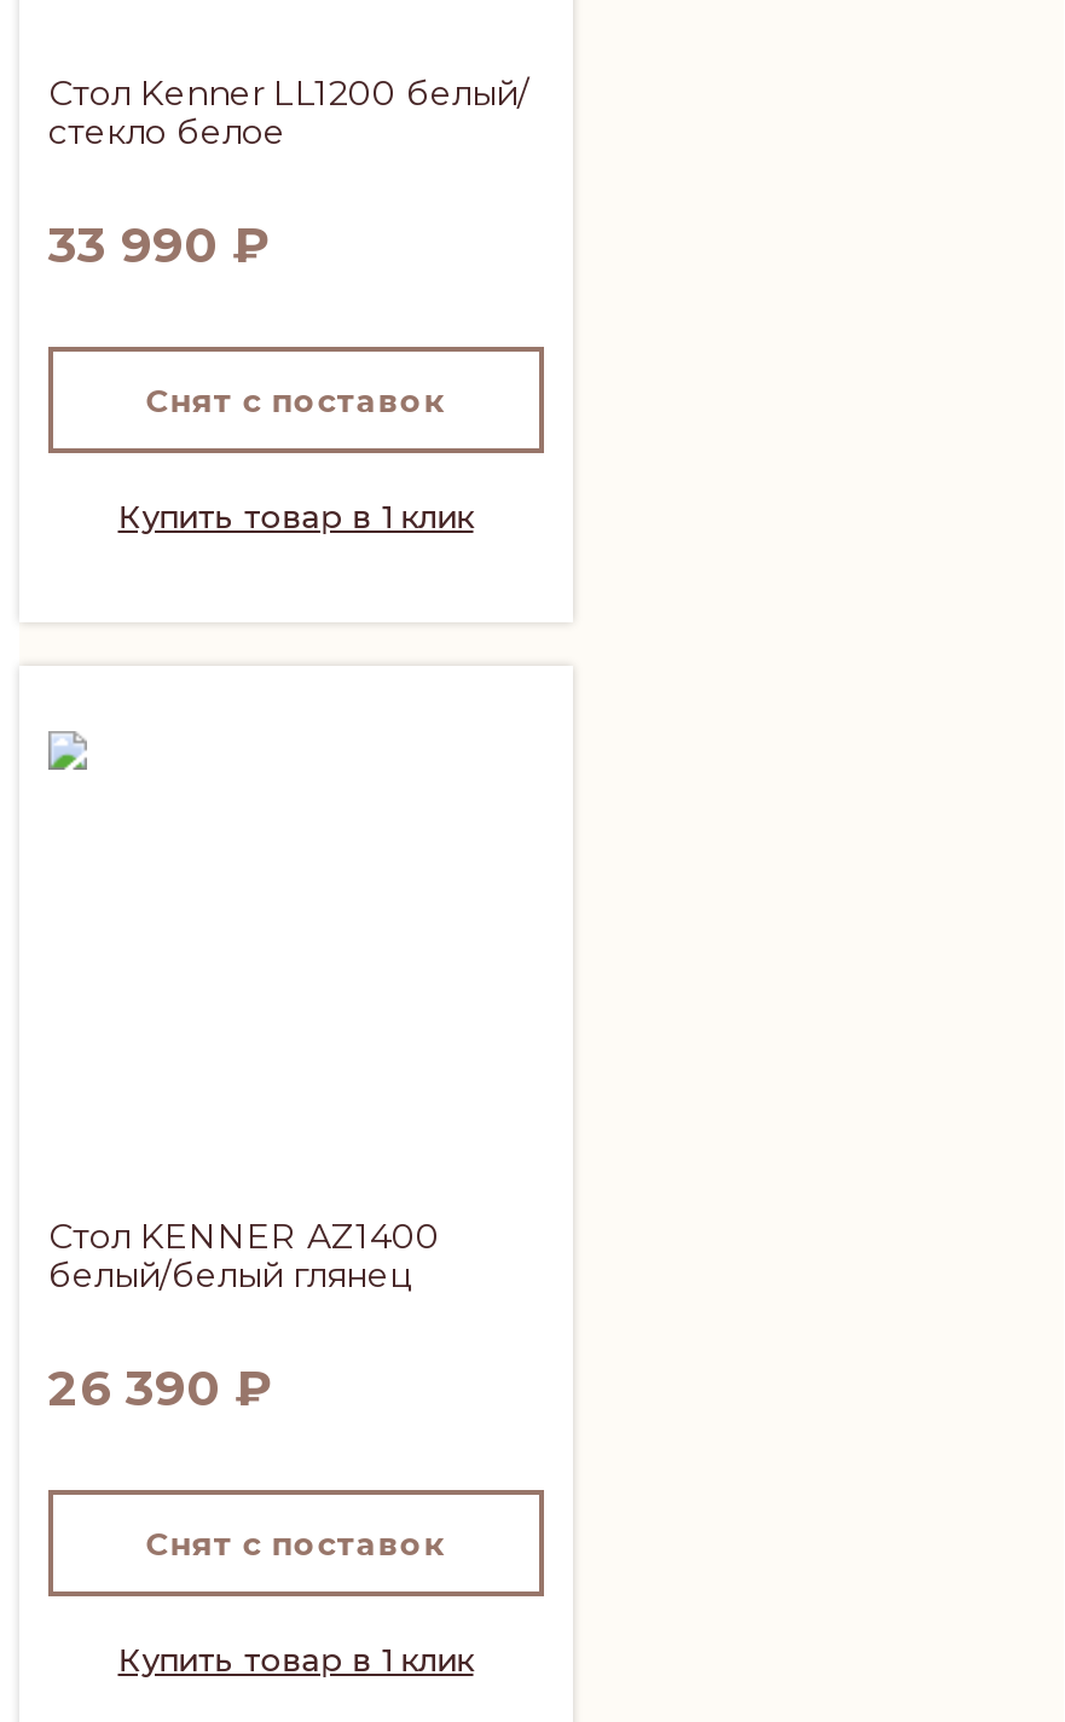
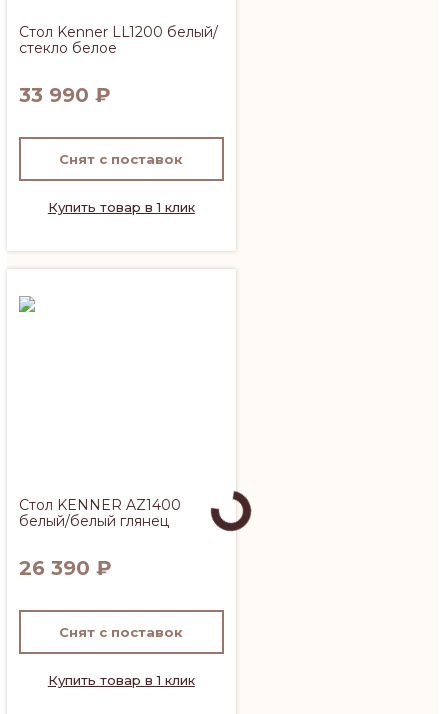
+ [image]
